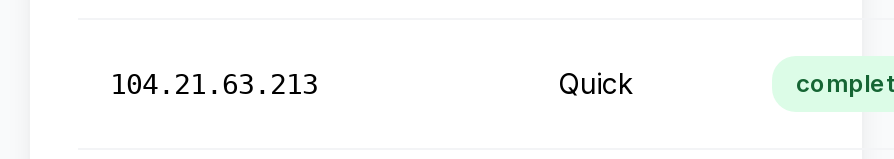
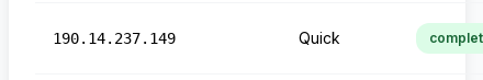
- 104.21.63.213
+ 190.14.237.149
